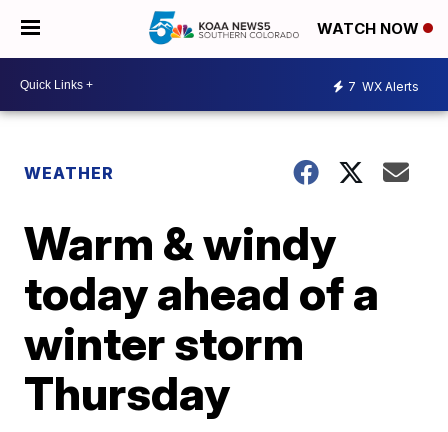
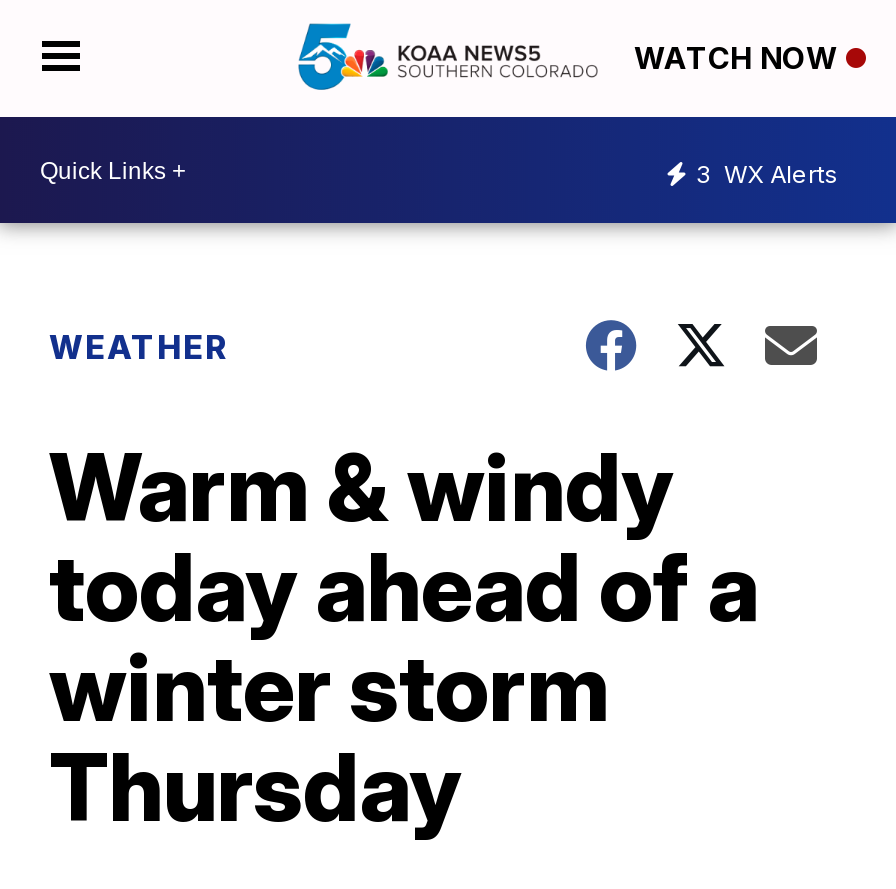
- 7 WX Alerts
+ 3 WX Alerts
